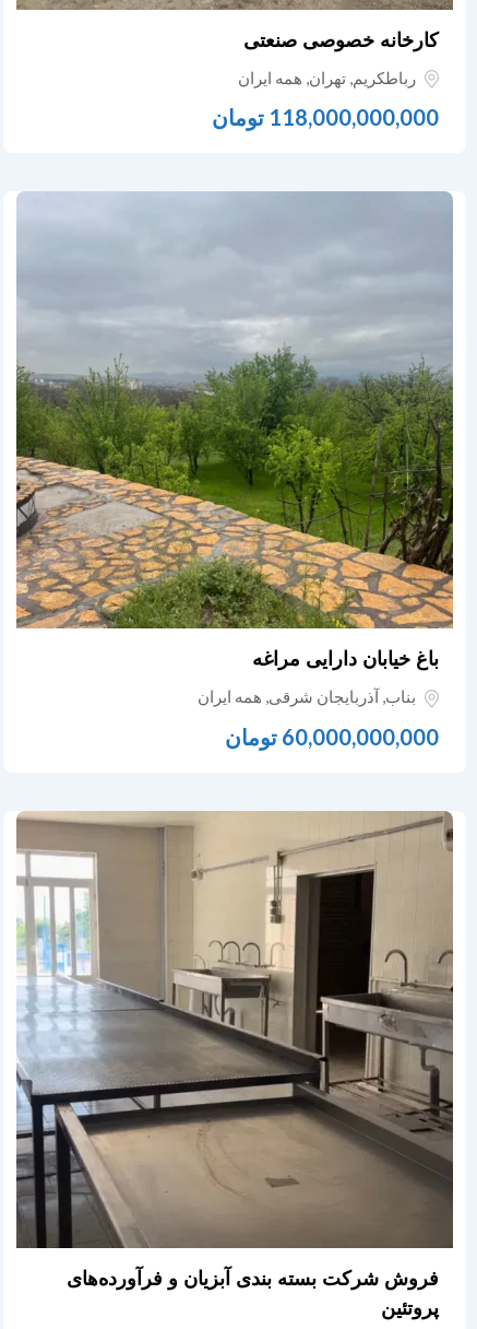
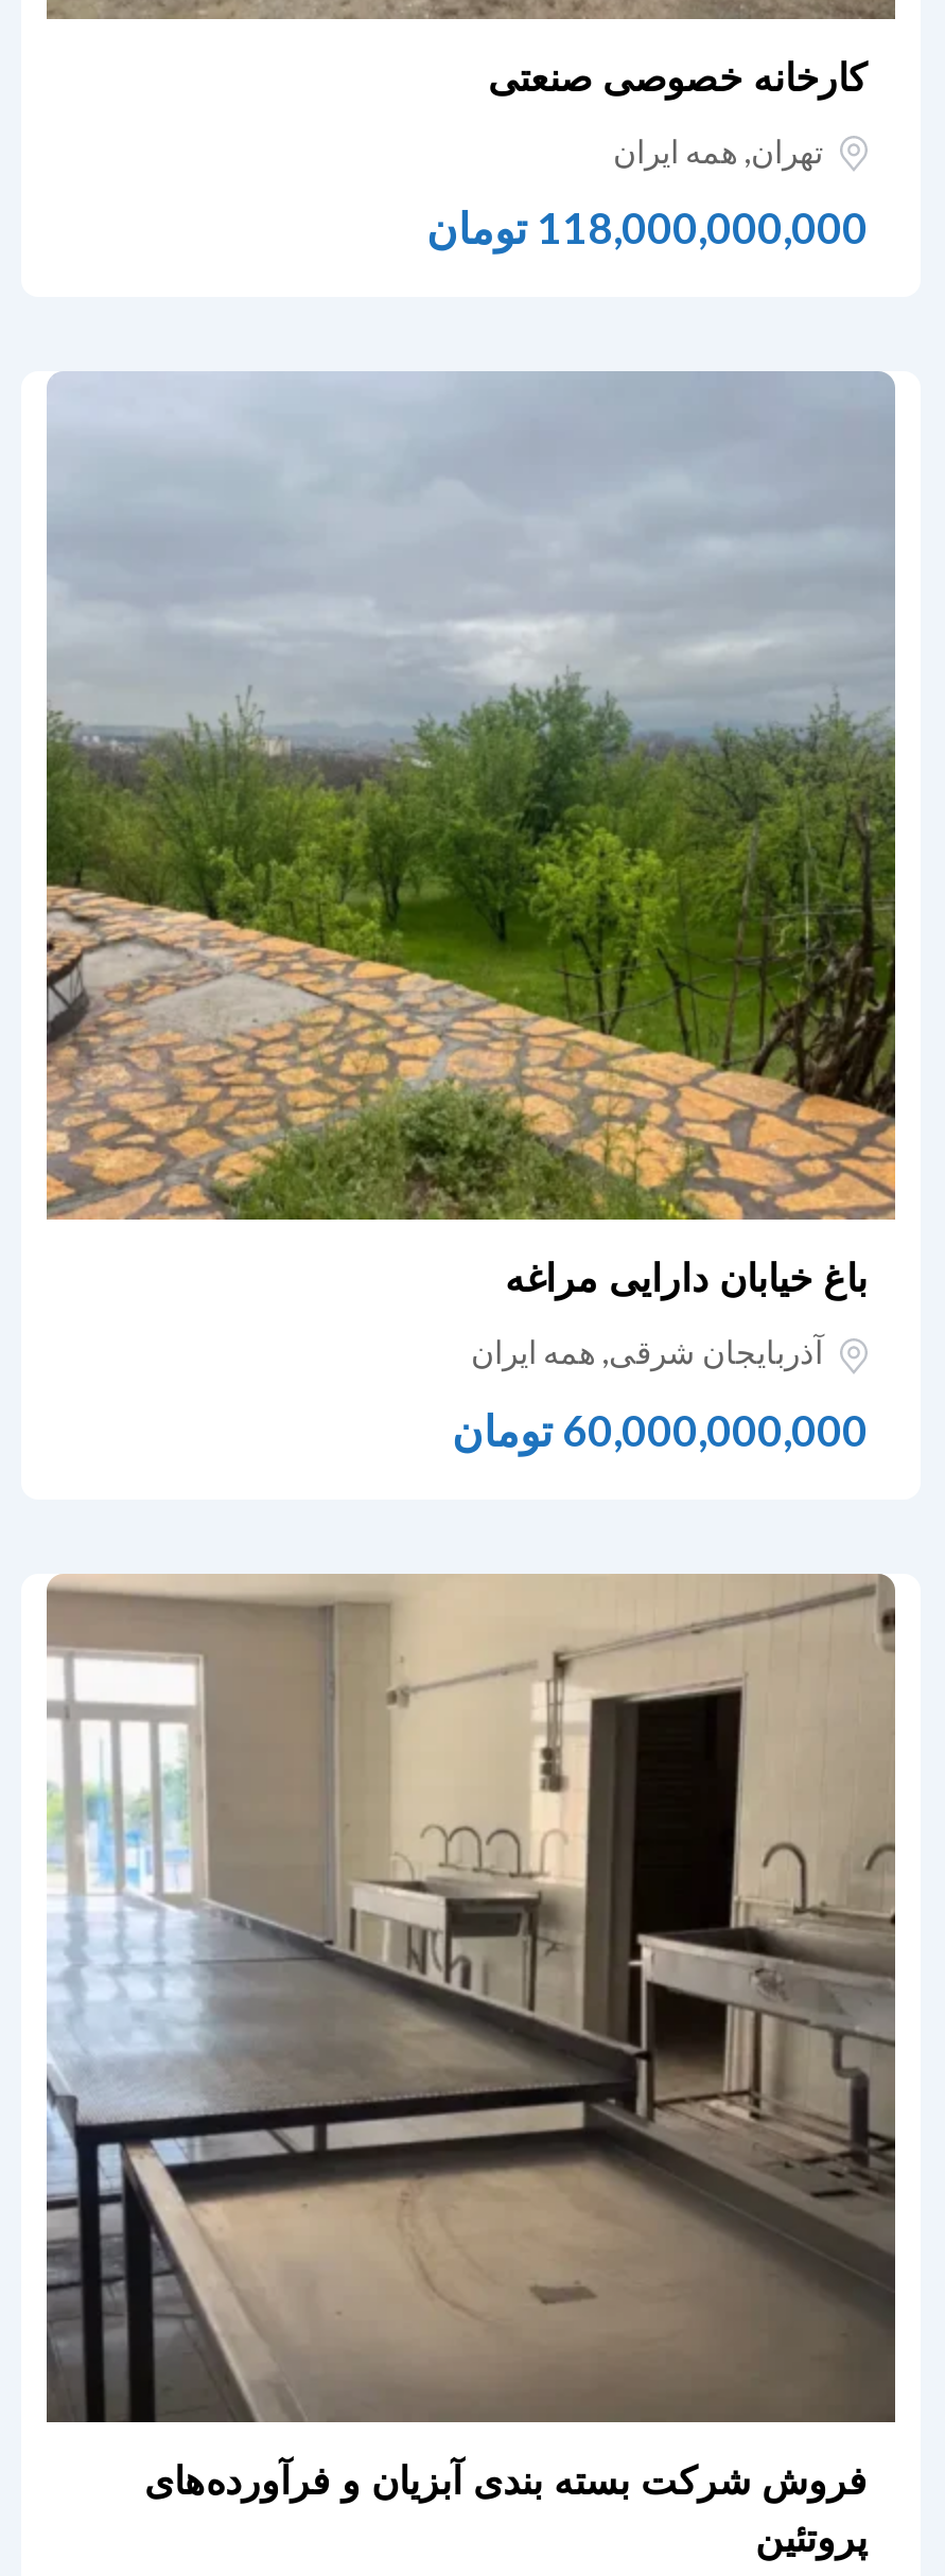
- رباطکریم, تهران, همه ایران
+ تهران, همه ایران

- بناب, آذربایجان شرقی, همه ایران
+ آذربایجان شرقی, همه ایران
